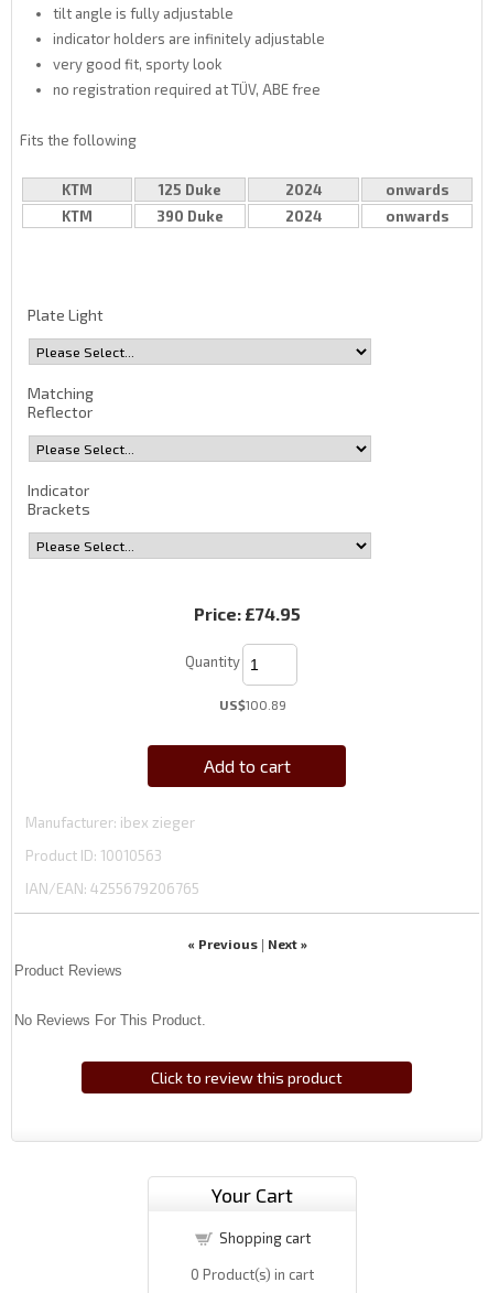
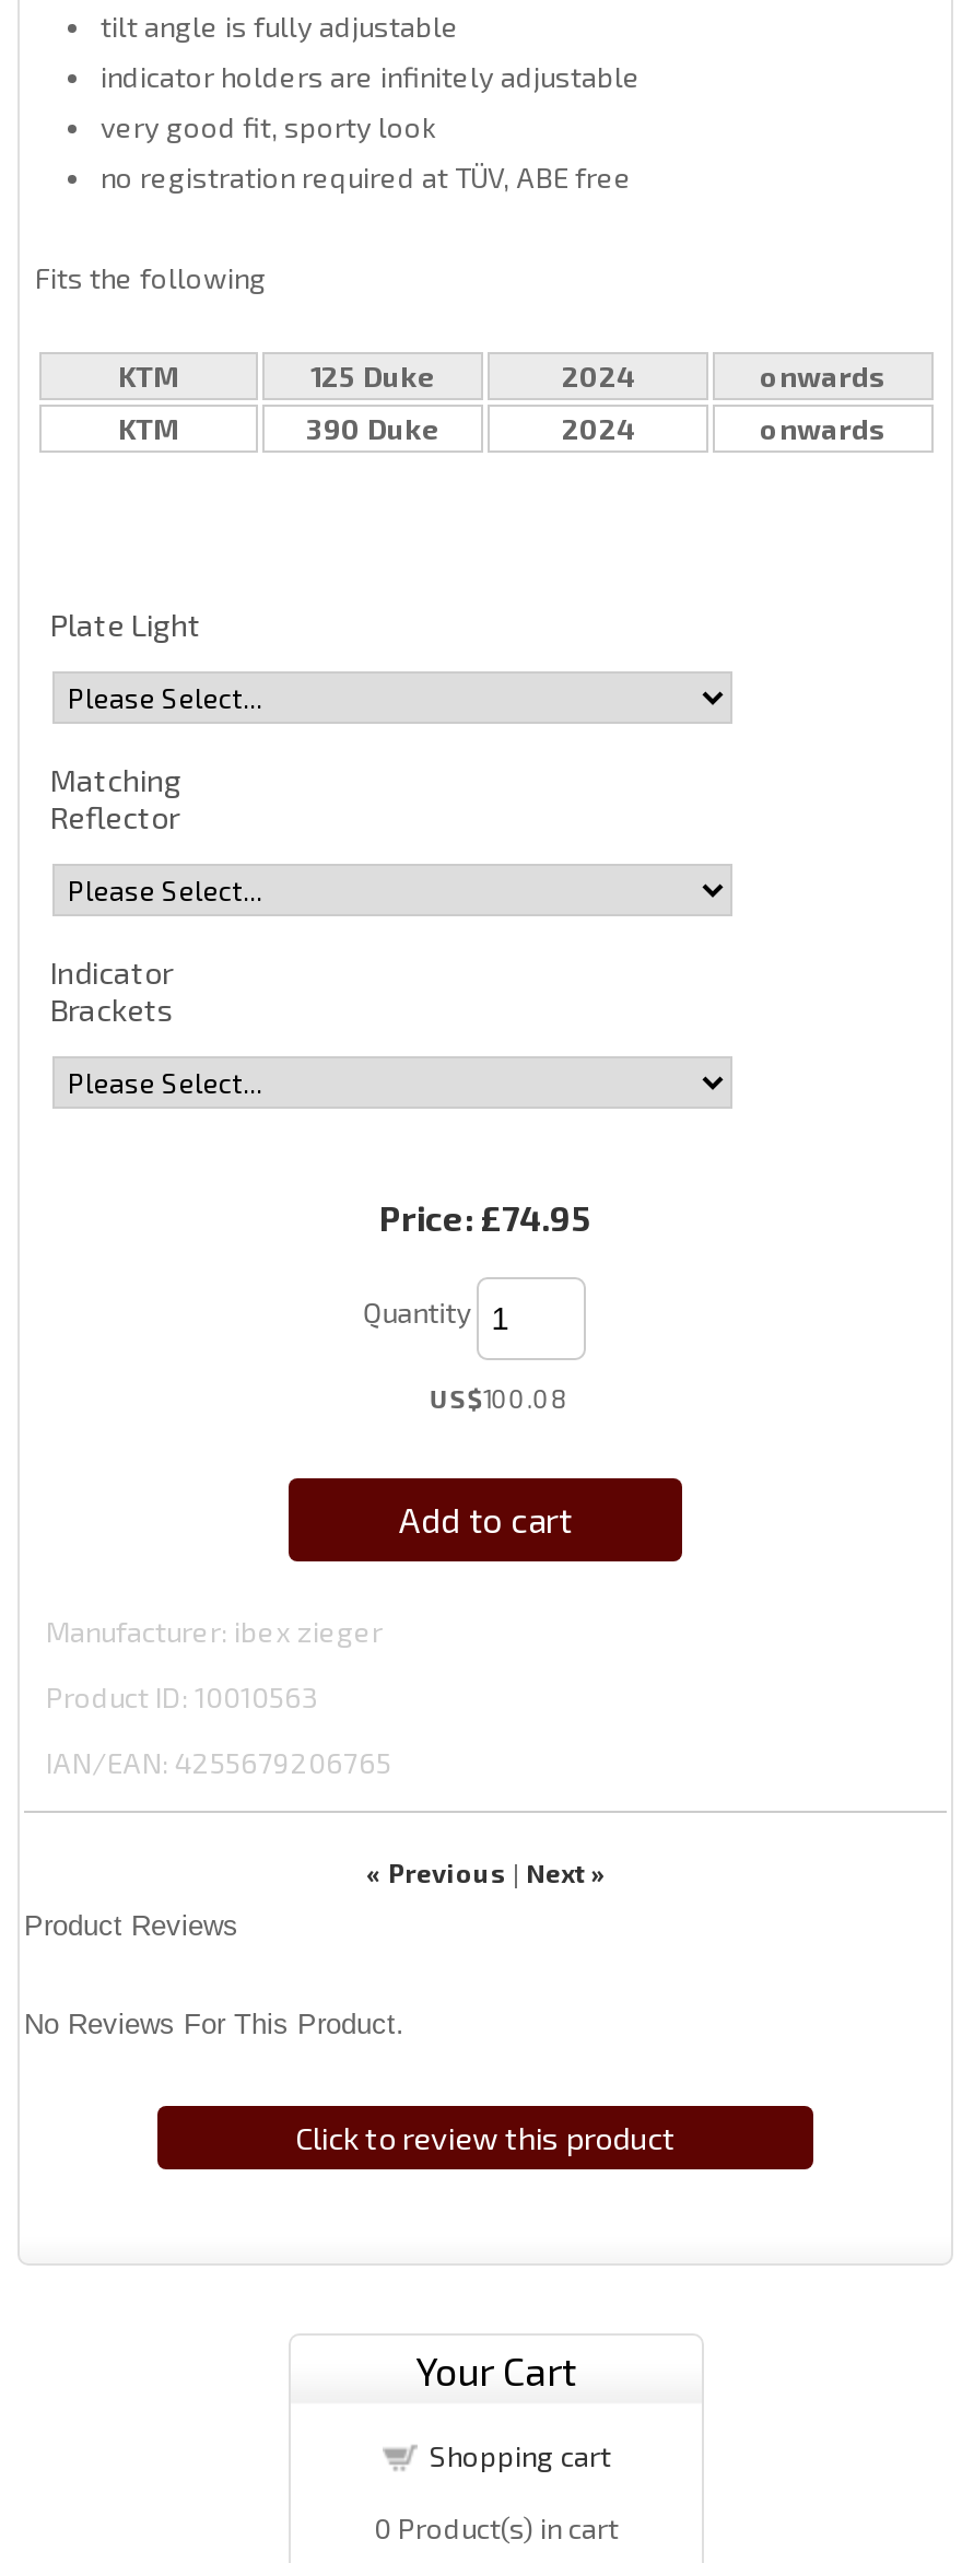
- US$100.89
+ US$100.08
